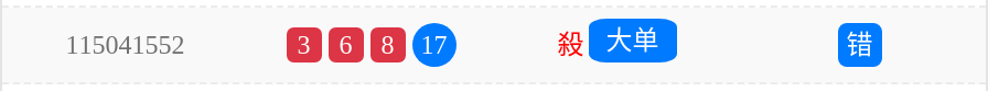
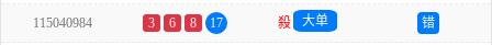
- 115041552
+ 115040984
